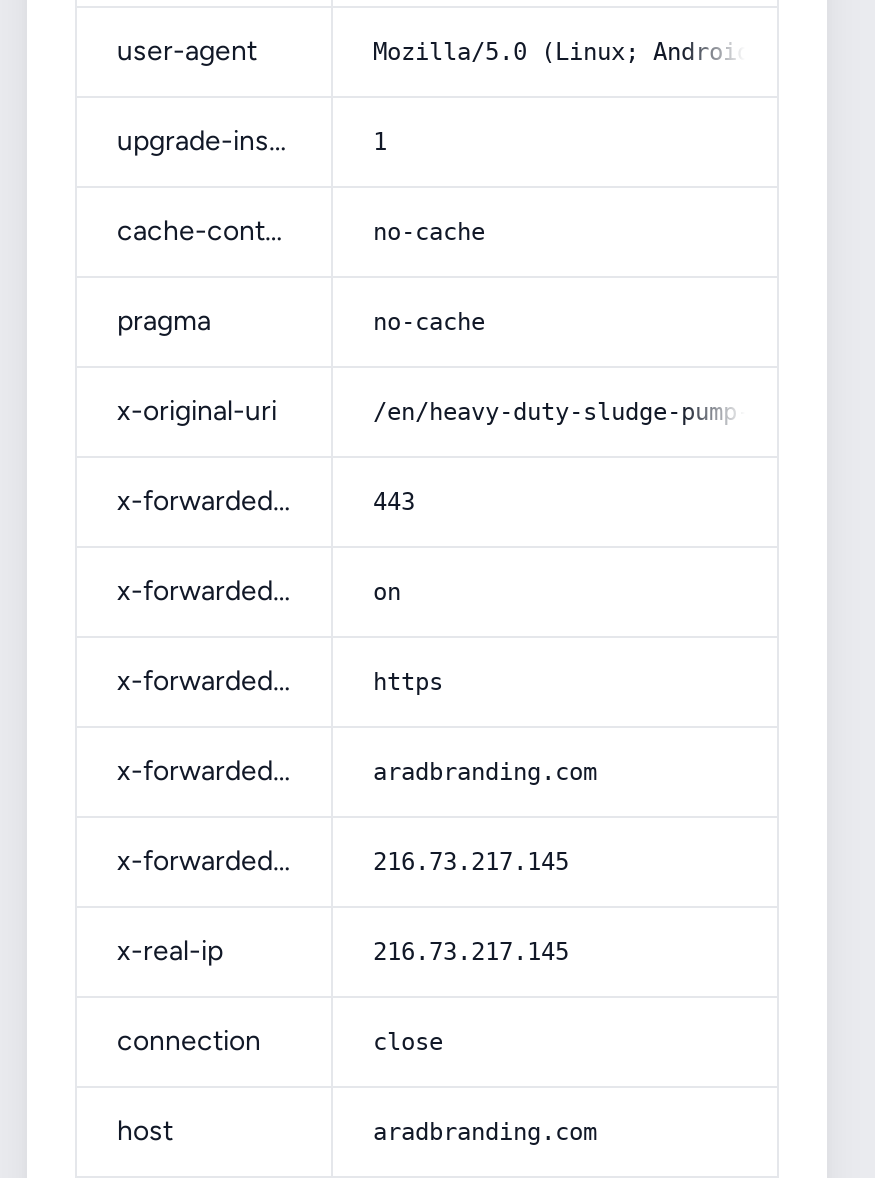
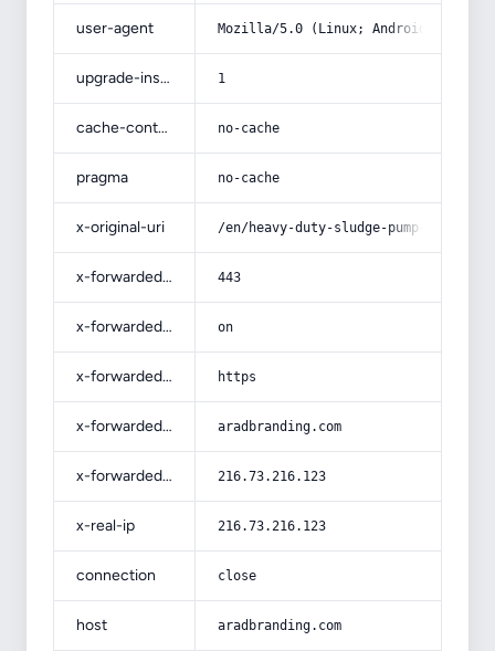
- 216.73.217.145
+ 216.73.216.123

- 216.73.217.145
+ 216.73.216.123
